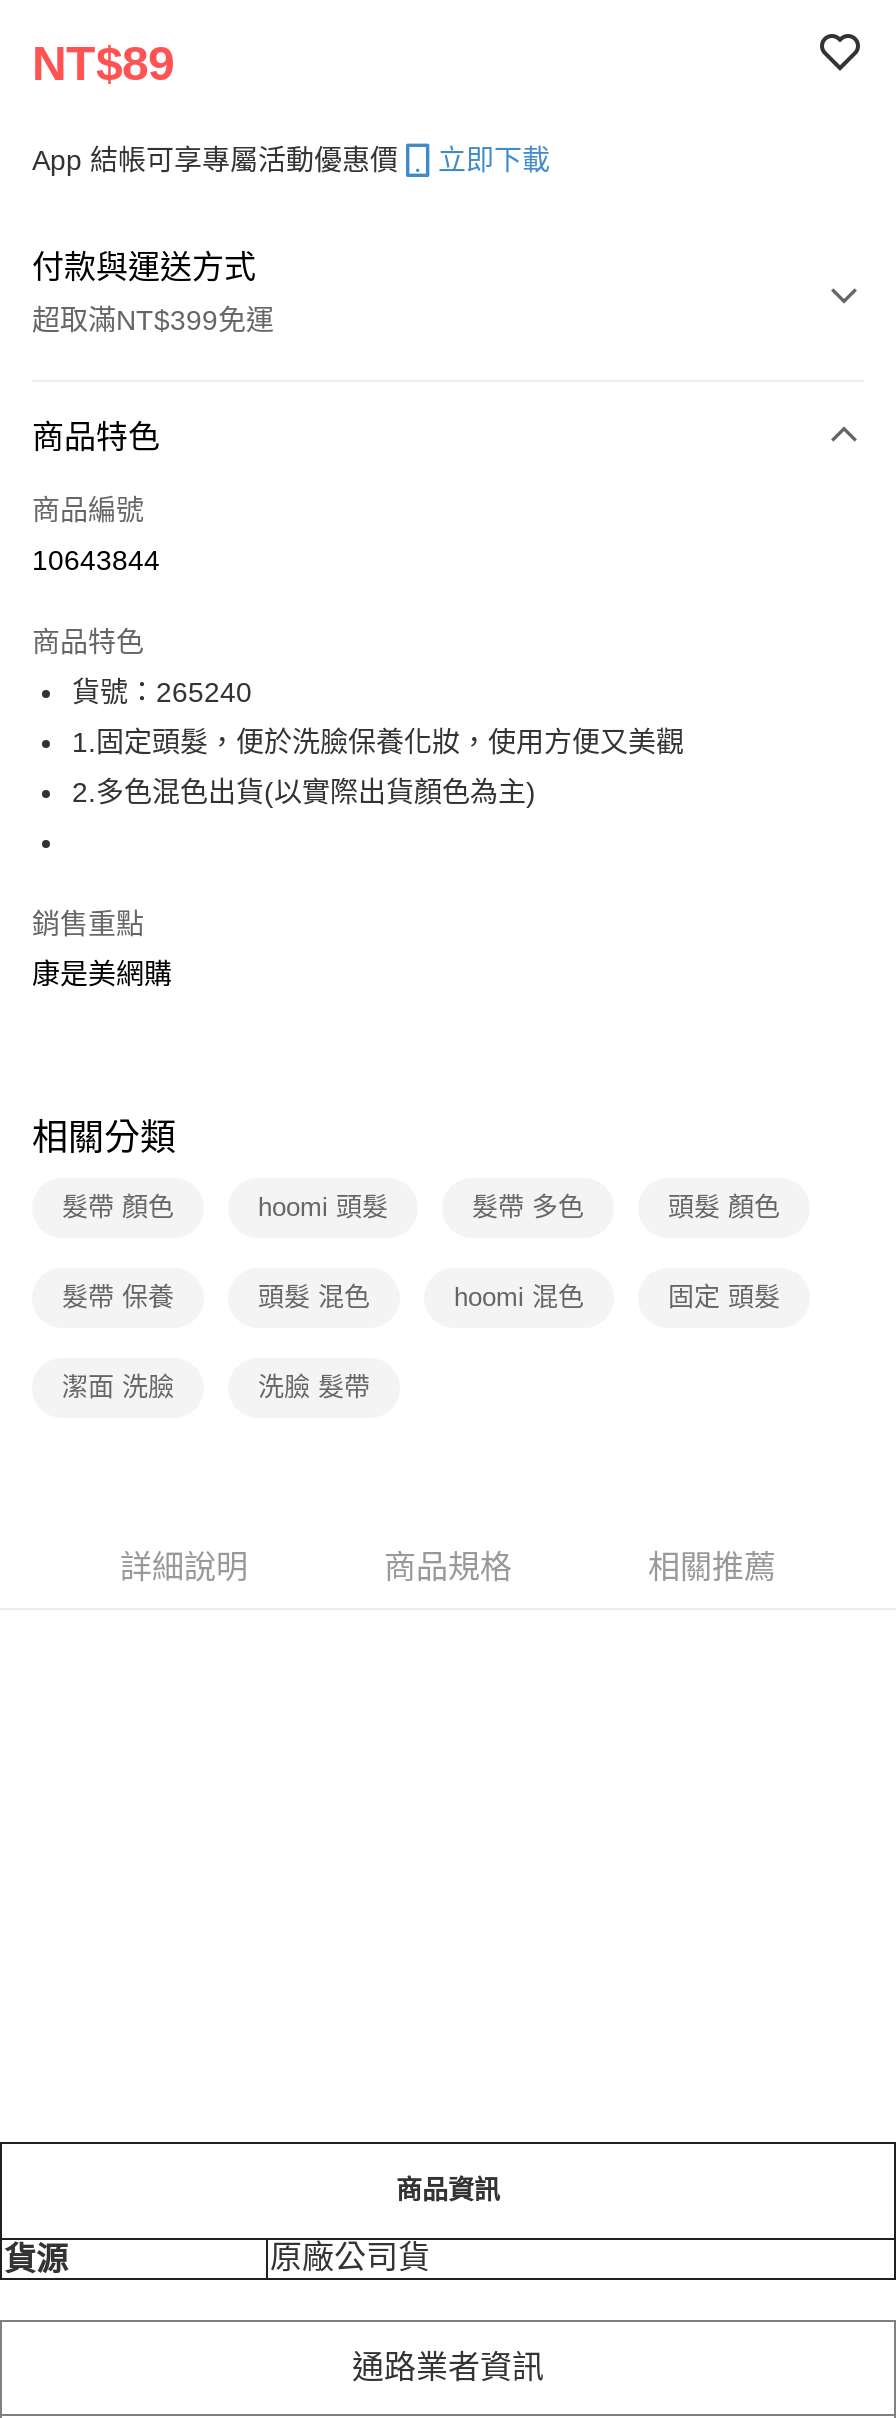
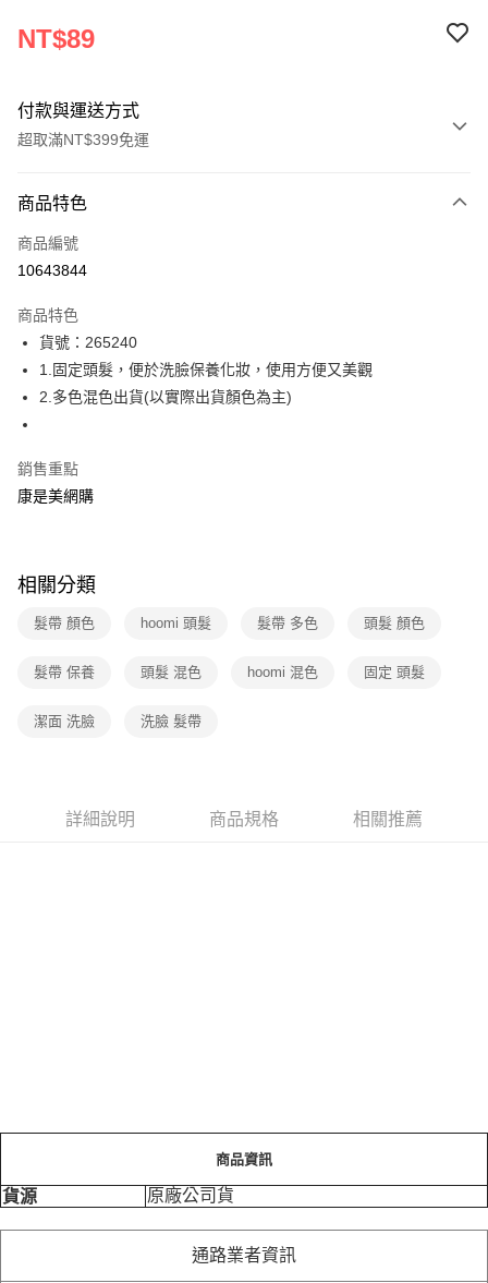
- App 結帳可享專屬活動優惠價
- 立即下載
